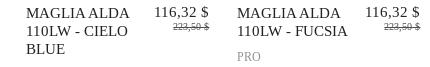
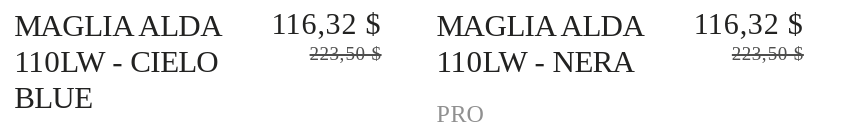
- 110LW - FUCSIA
+ 110LW - NERA
